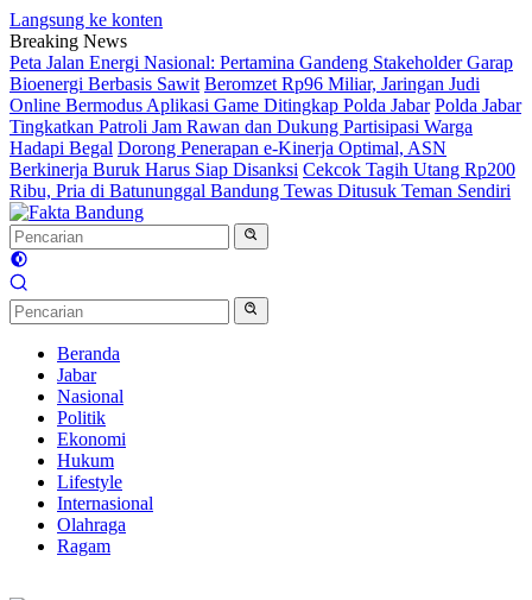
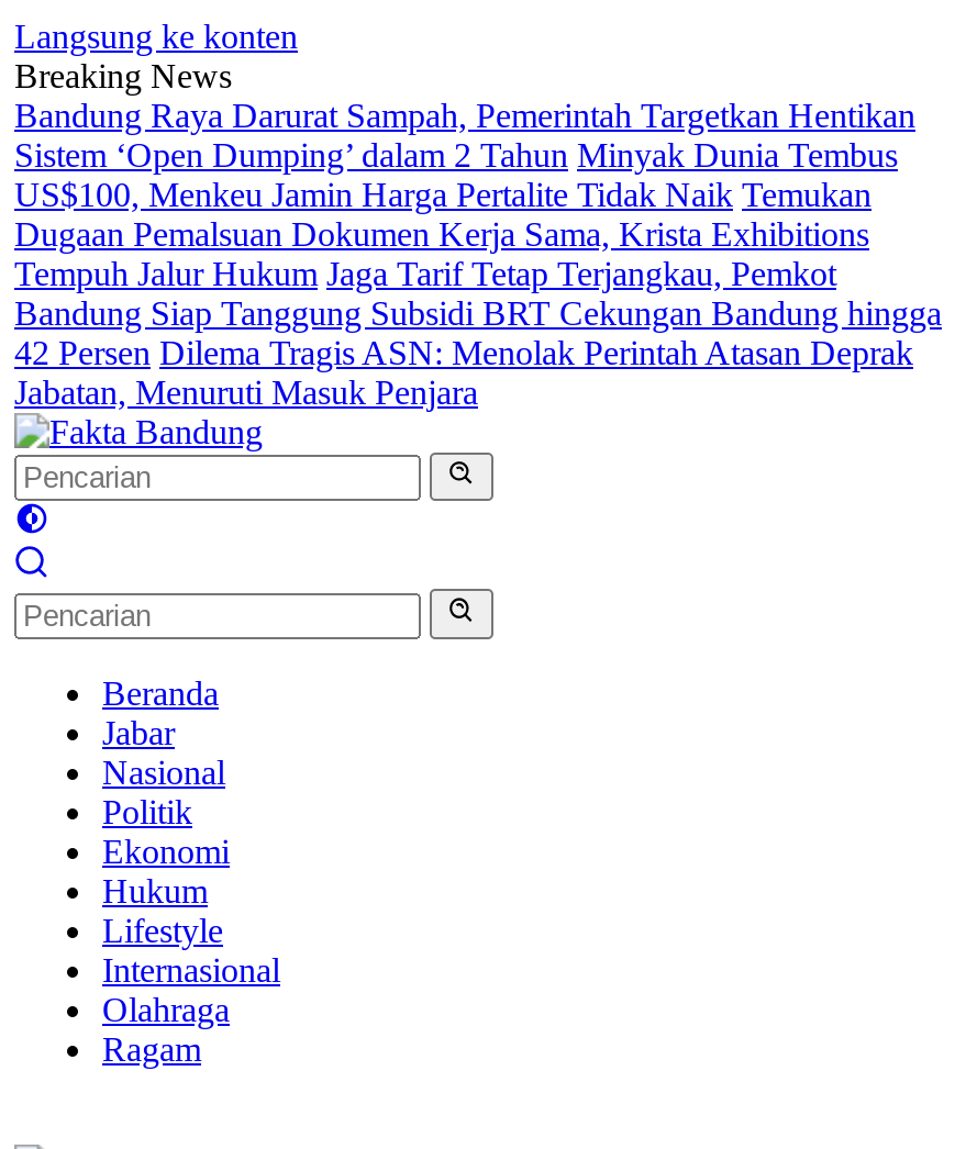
- Peta Jalan Energi Nasional: Pertamina Gandeng Stakeholder Garap
- Bioenergi Berbasis Sawit Beromzet Rp96 Miliar, Jaringan Judi
- Online Bermodus Aplikasi Game Ditingkap Polda Jabar Polda Jabar
- Tingkatkan Patroli Jam Rawan dan Dukung Partisipasi Warga
- Hadapi Begal Dorong Penerapan e-Kinerja Optimal, ASN
- Berkinerja Buruk Harus Siap Disanksi Cekcok Tagih Utang Rp200
- Ribu, Pria di Batununggal Bandung Tewas Ditusuk Teman Sendiri
+ Bandung Raya Darurat Sampah, Pemerintah Targetkan Hentikan
+ Sistem ‘Open Dumping’ dalam 2 Tahun Minyak Dunia Tembus
+ US$100, Menkeu Jamin Harga Pertalite Tidak Naik Temukan
+ Dugaan Pemalsuan Dokumen Kerja Sama, Krista Exhibitions
+ Tempuh Jalur Hukum Jaga Tarif Tetap Terjangkau, Pemkot
+ Bandung Siap Tanggung Subsidi BRT Cekungan Bandung hingga
+ 42 Persen Dilema Tragis ASN: Menolak Perintah Atasan Deprak
+ Jabatan, Menuruti Masuk Penjara
